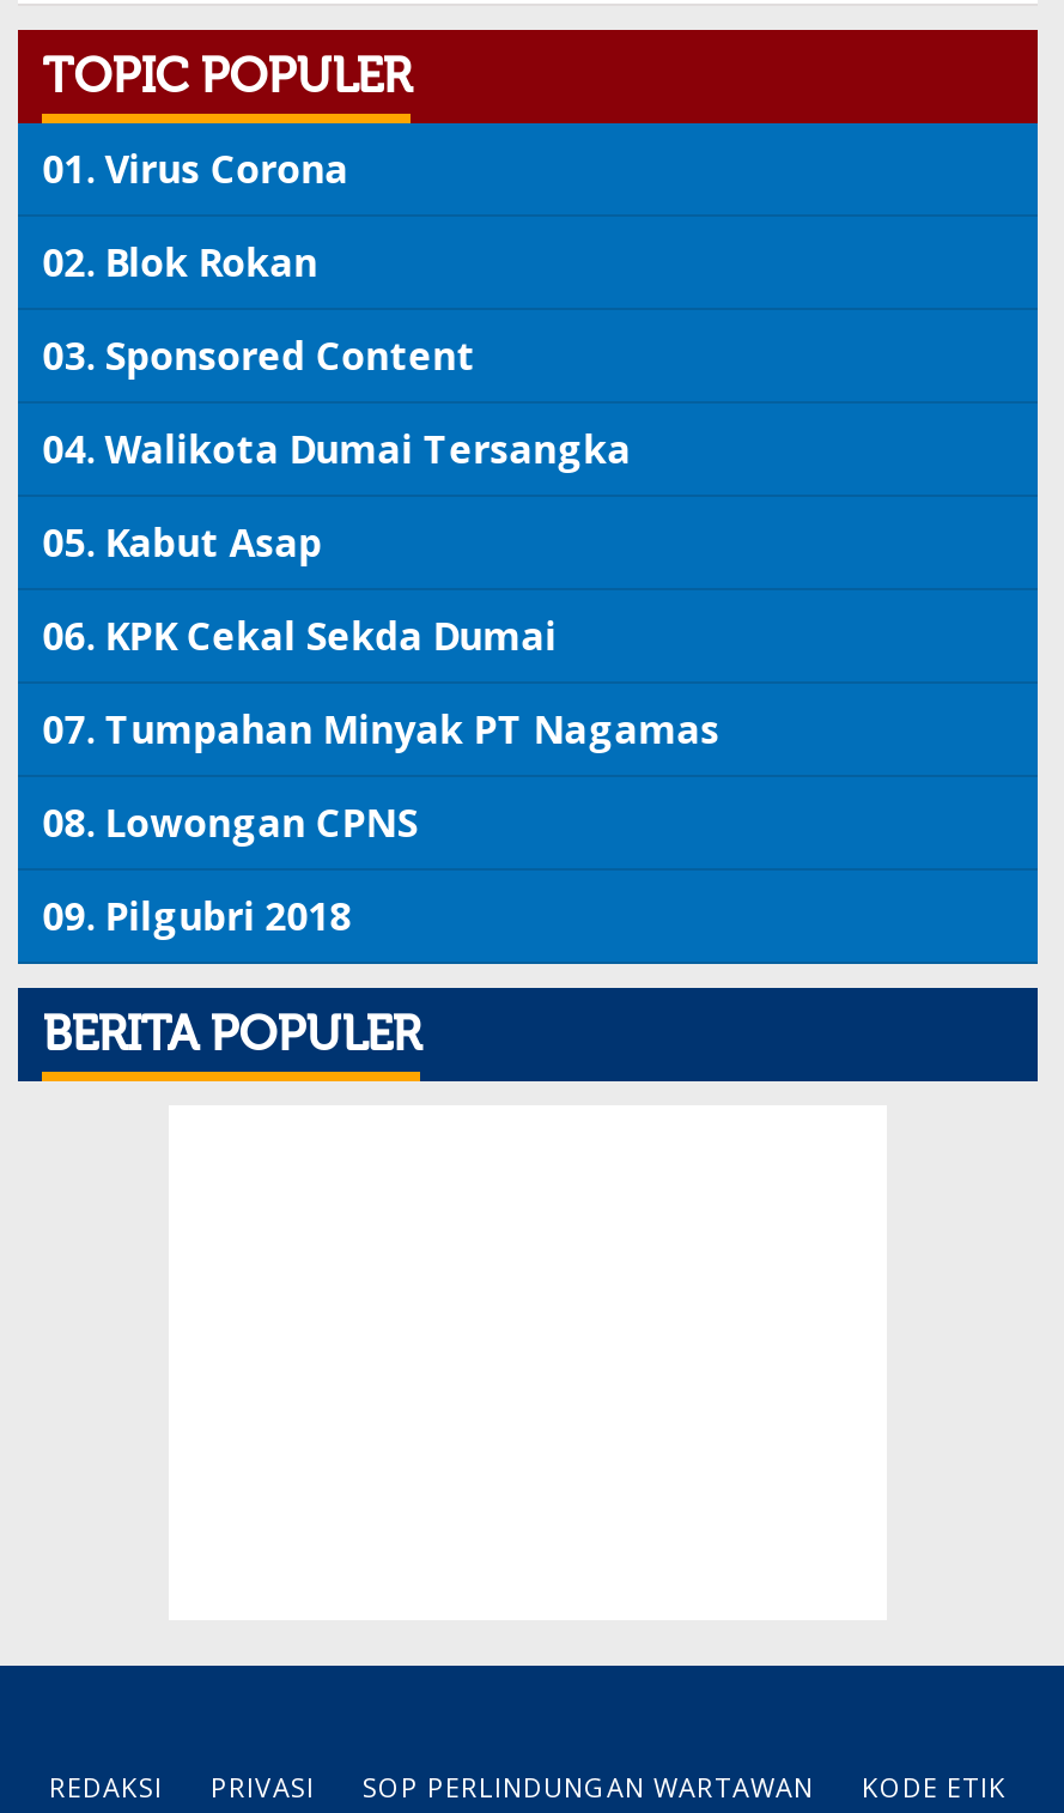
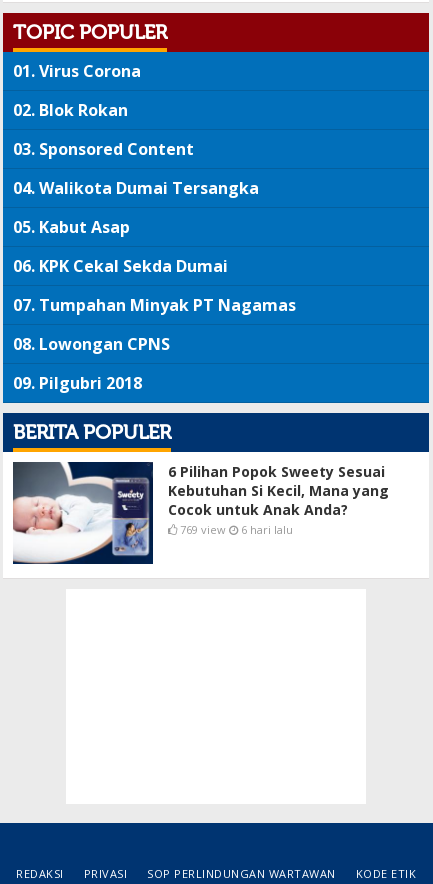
+ [image]
+ 6 Pilihan Popok Sweety Sesuai
+ Kebutuhan Si Kecil, Mana yang
+ Cocok untuk Anak Anda?
+ 769 view 6 hari lalu
